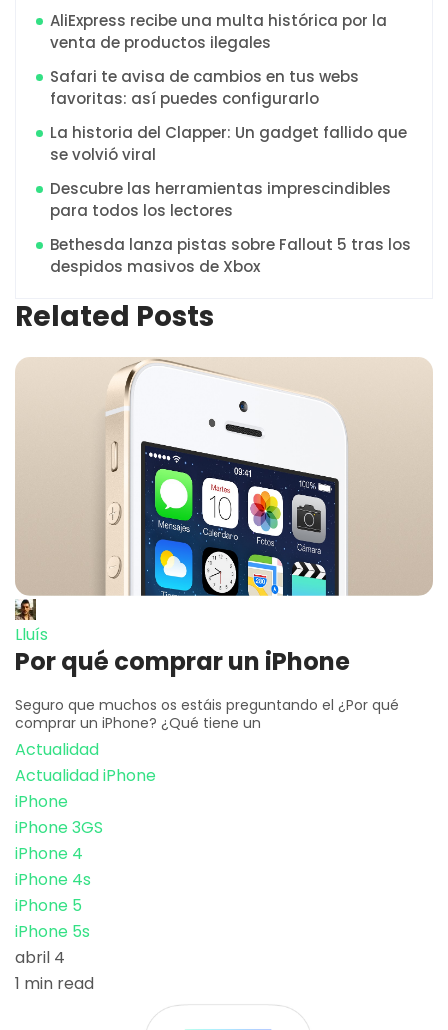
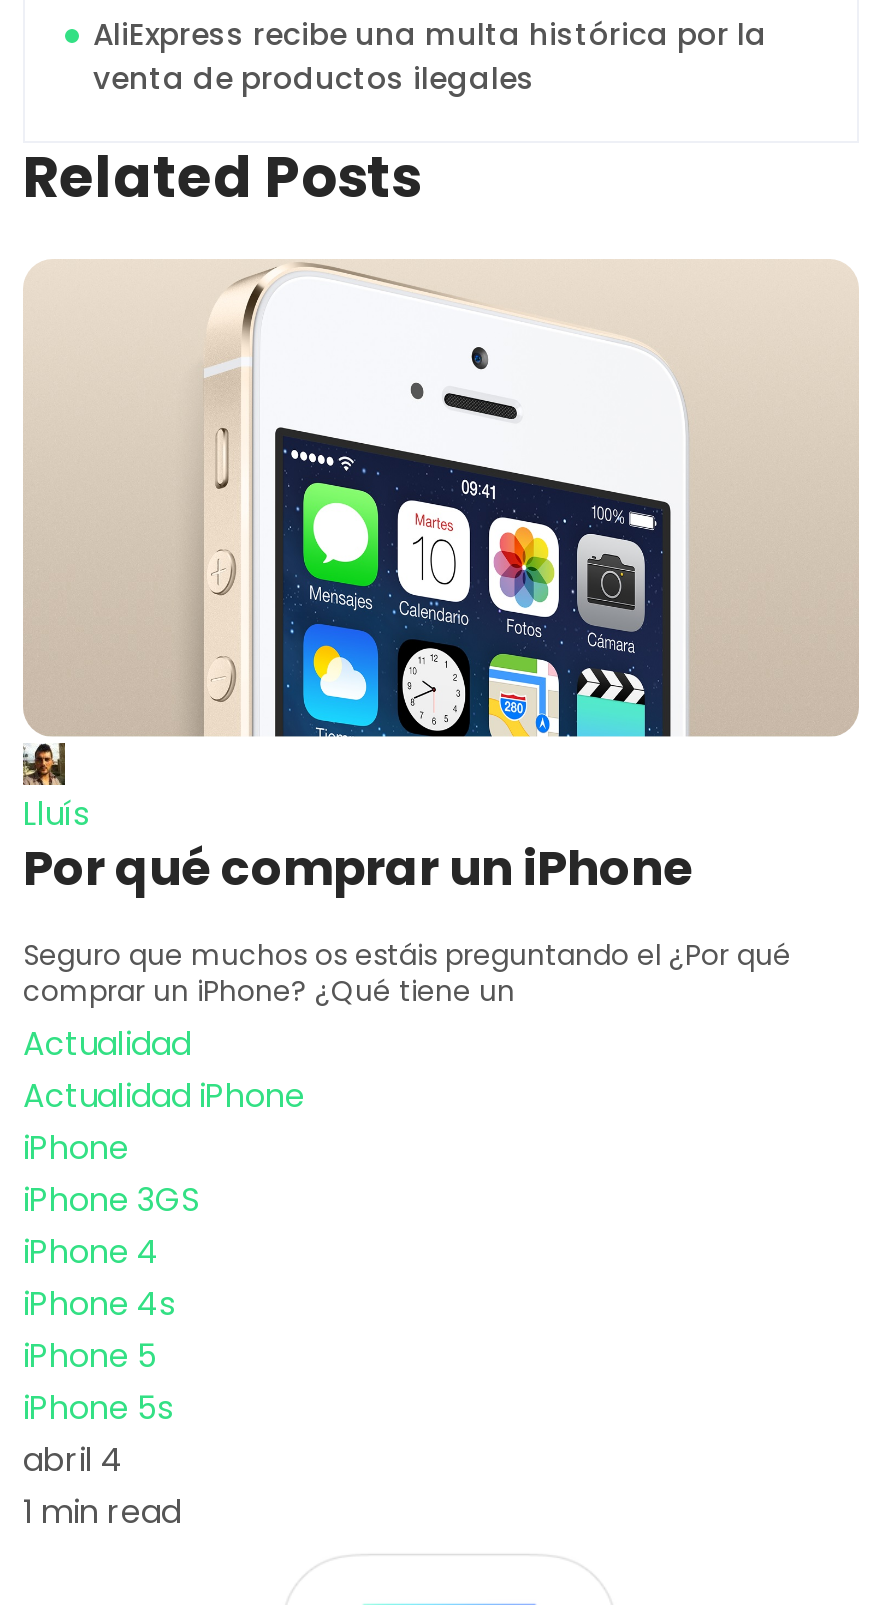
- Safari te avisa de cambios en tus webs
- favoritas: así puedes configurarlo
- La historia del Clapper: Un gadget fallido que
- se volvió viral
- Descubre las herramientas imprescindibles
- para todos los lectores
- Bethesda lanza pistas sobre Fallout 5 tras los
- despidos masivos de Xbox
